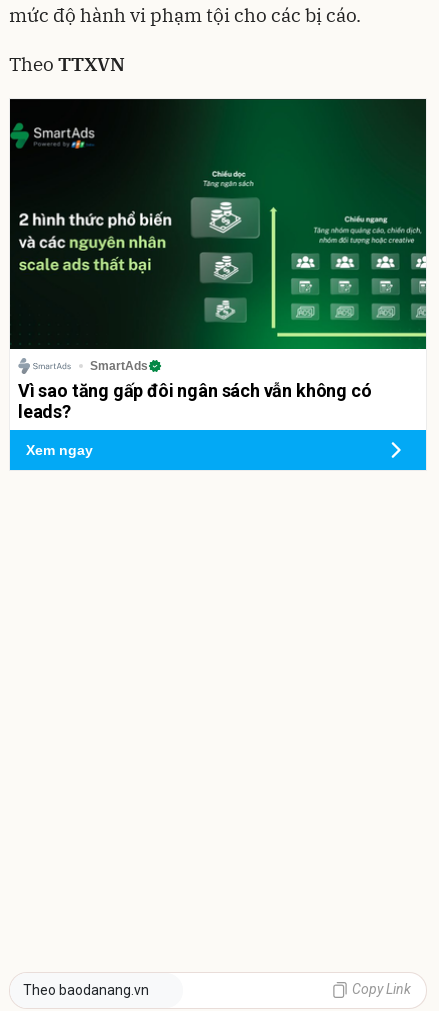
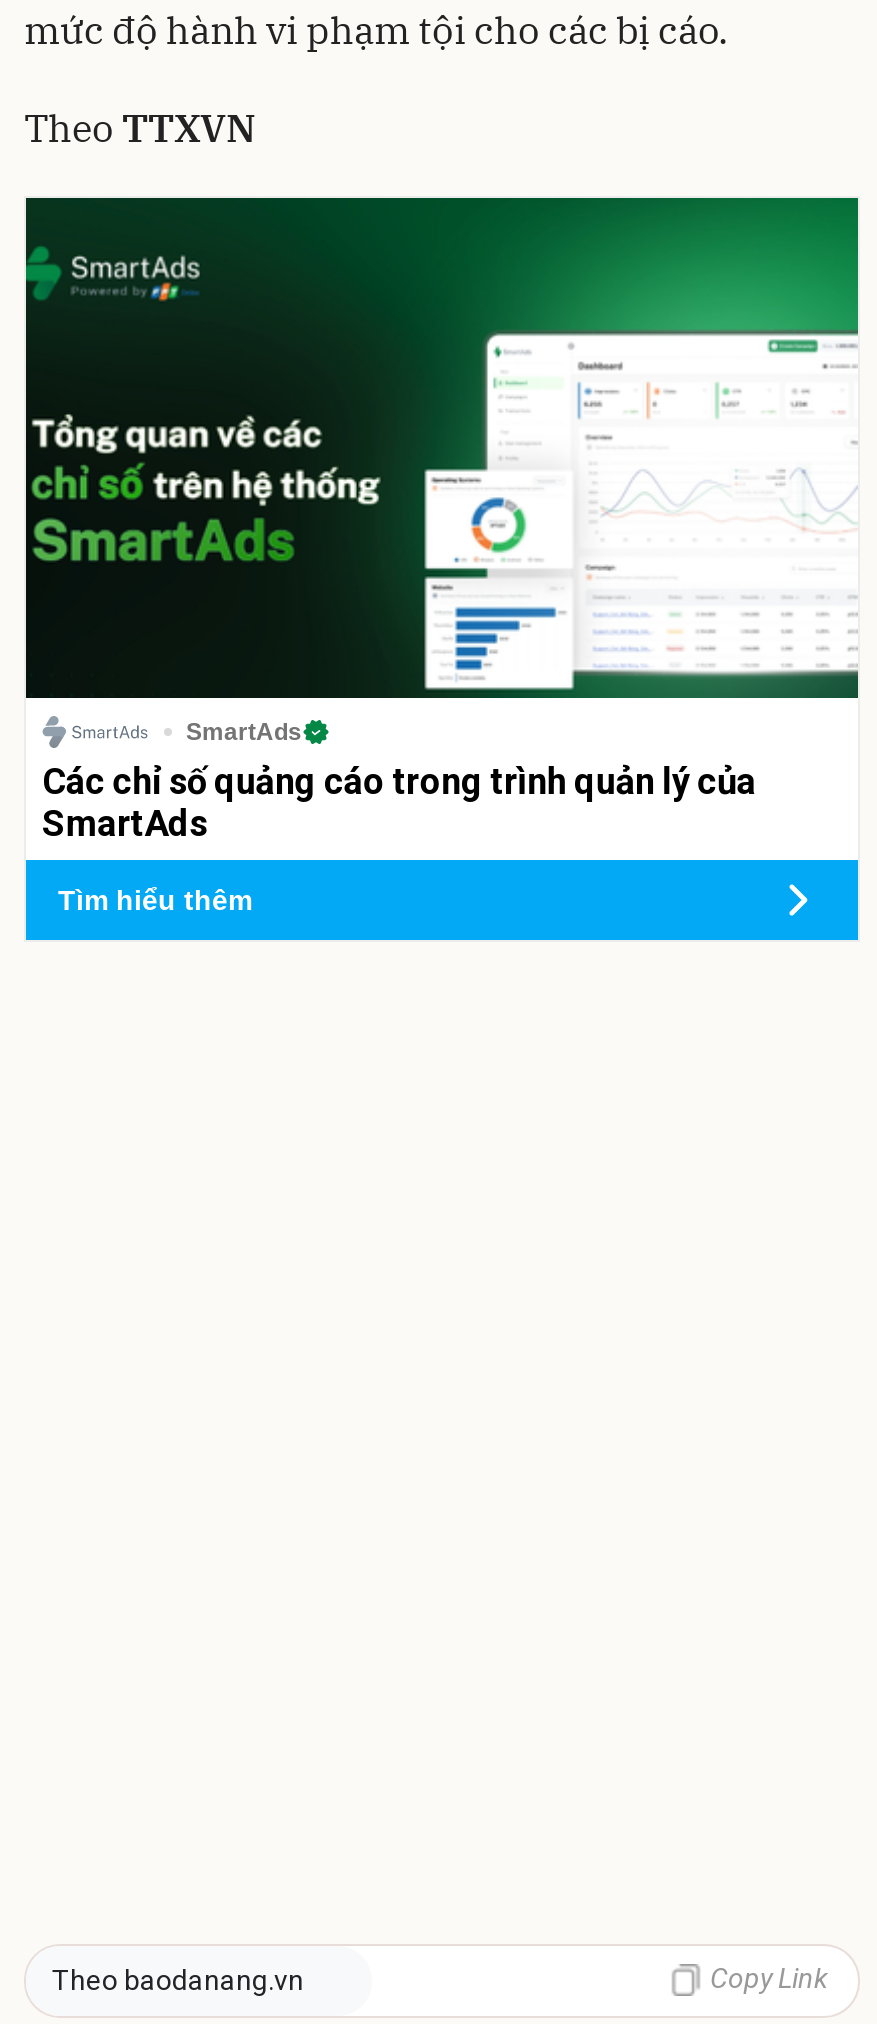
- [image]
- Vì sao tăng gấp đôi ngân sách vẫn không có
- leads?
+ [image]
+ Các chỉ số quảng cáo trong trình quản lý của
+ SmartAds

- Xem ngay
+ Tìm hiểu thêm
